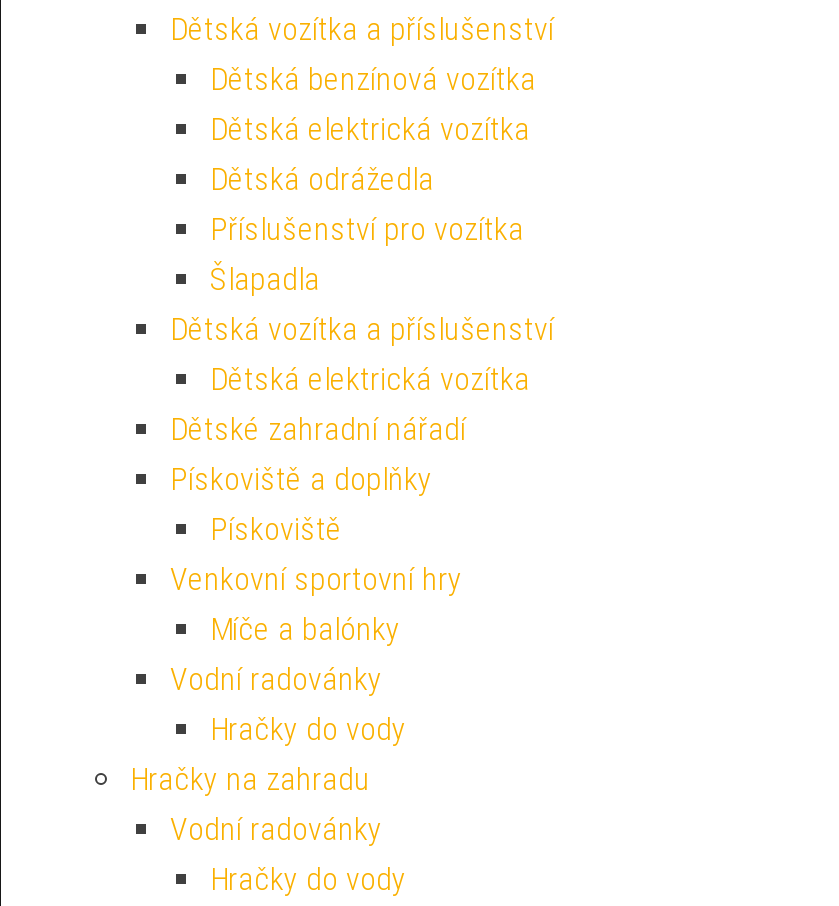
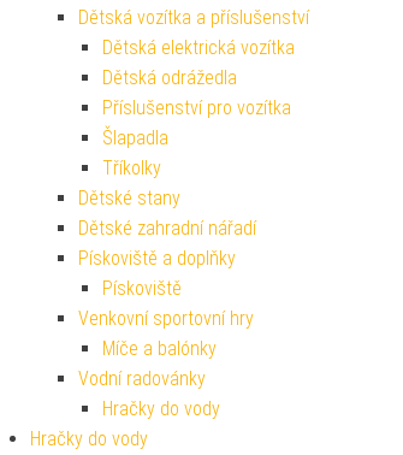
- Dětská benzínová vozítka

- Dětská vozítka a příslušenství
- Dětská elektrická vozítka
+ Tříkolky
+ Dětské stany

- Hračky na zahradu
- Vodní radovánky
